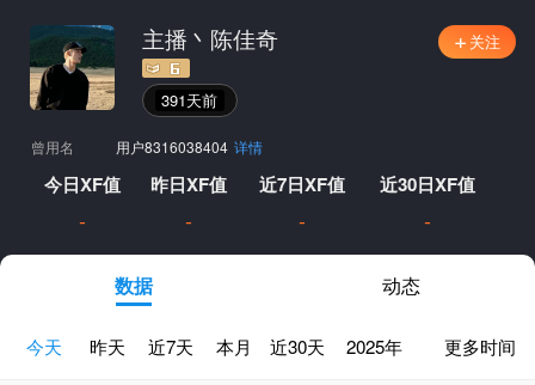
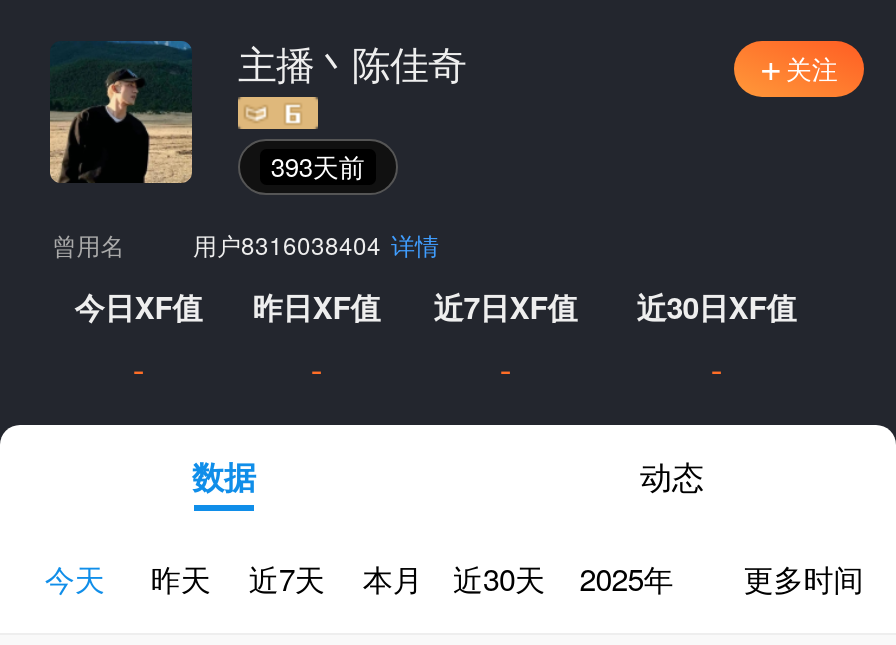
- 391天前
+ 393天前
